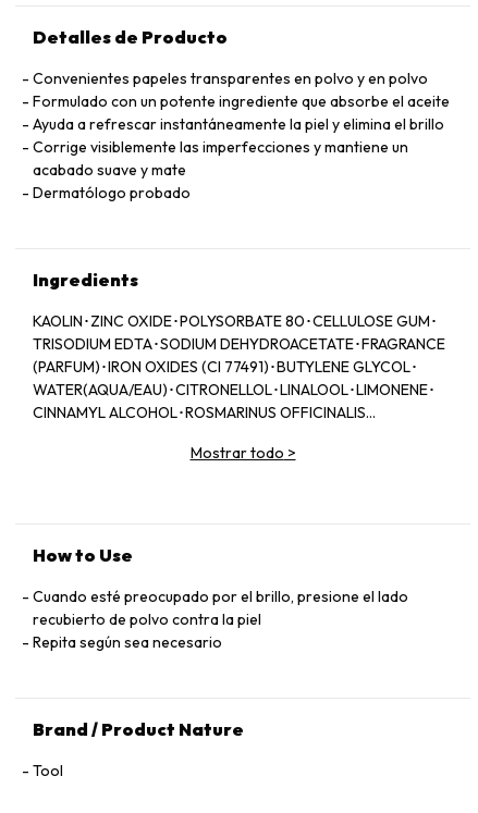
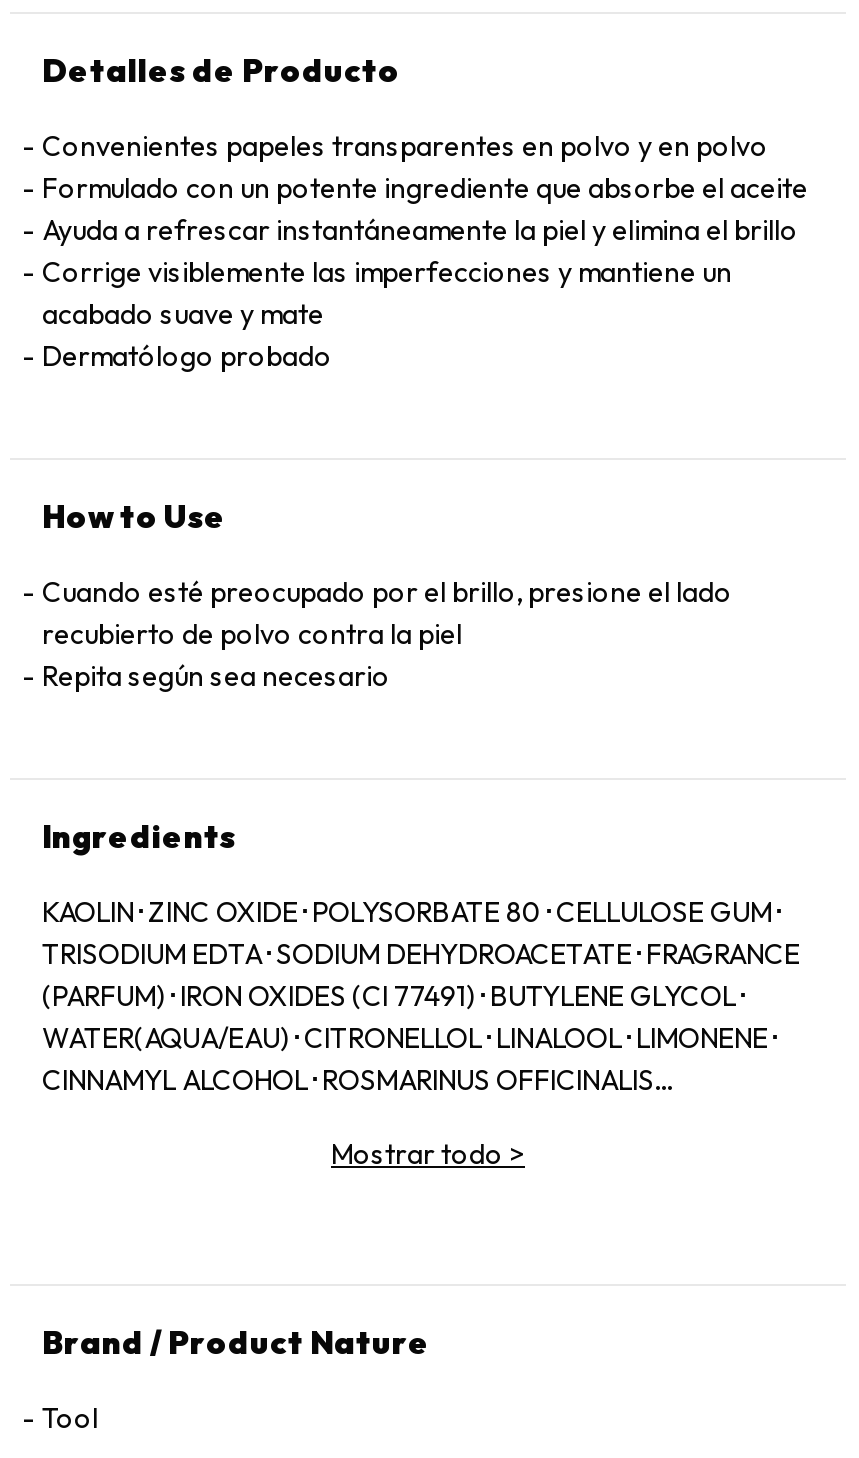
moved down: Ingredients | KAOLIN･ZINC OXIDE･POLYSORBATE 80･CELLULOSE GUM･ | TRISODIUM EDTA･SODIUM DEHYDROACETATE･FRAGRANCE | (PARFUM)･IRON OXIDES (CI 77491)･BUTYLENE GLYCOL･ | WATER(AQUA/EAU)･CITRONELLOL･LINALOOL･LIMONENE･ | CINNAMYL ALCOHOL･ROSMARINUS OFFICINALIS | Mostrar todo >

moved up: How to Use | Cuando esté preocupado por el brillo, presione el lado | recubierto de polvo contra la piel | Repita según sea necesario
